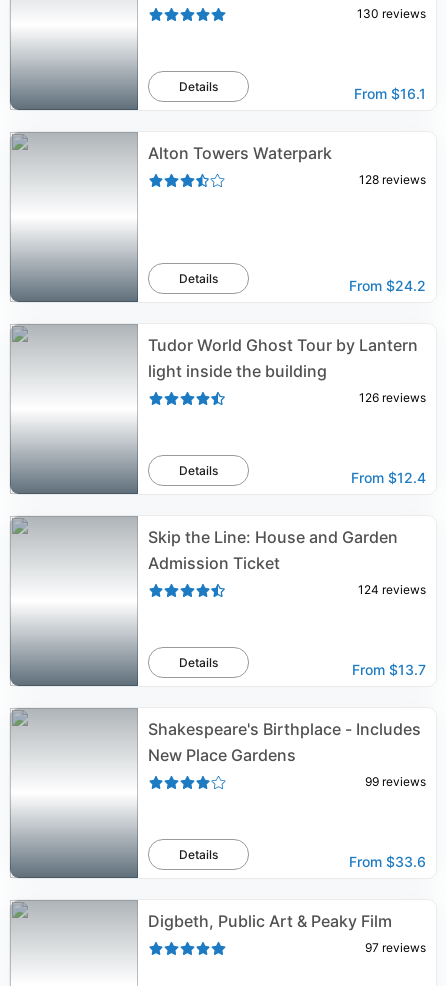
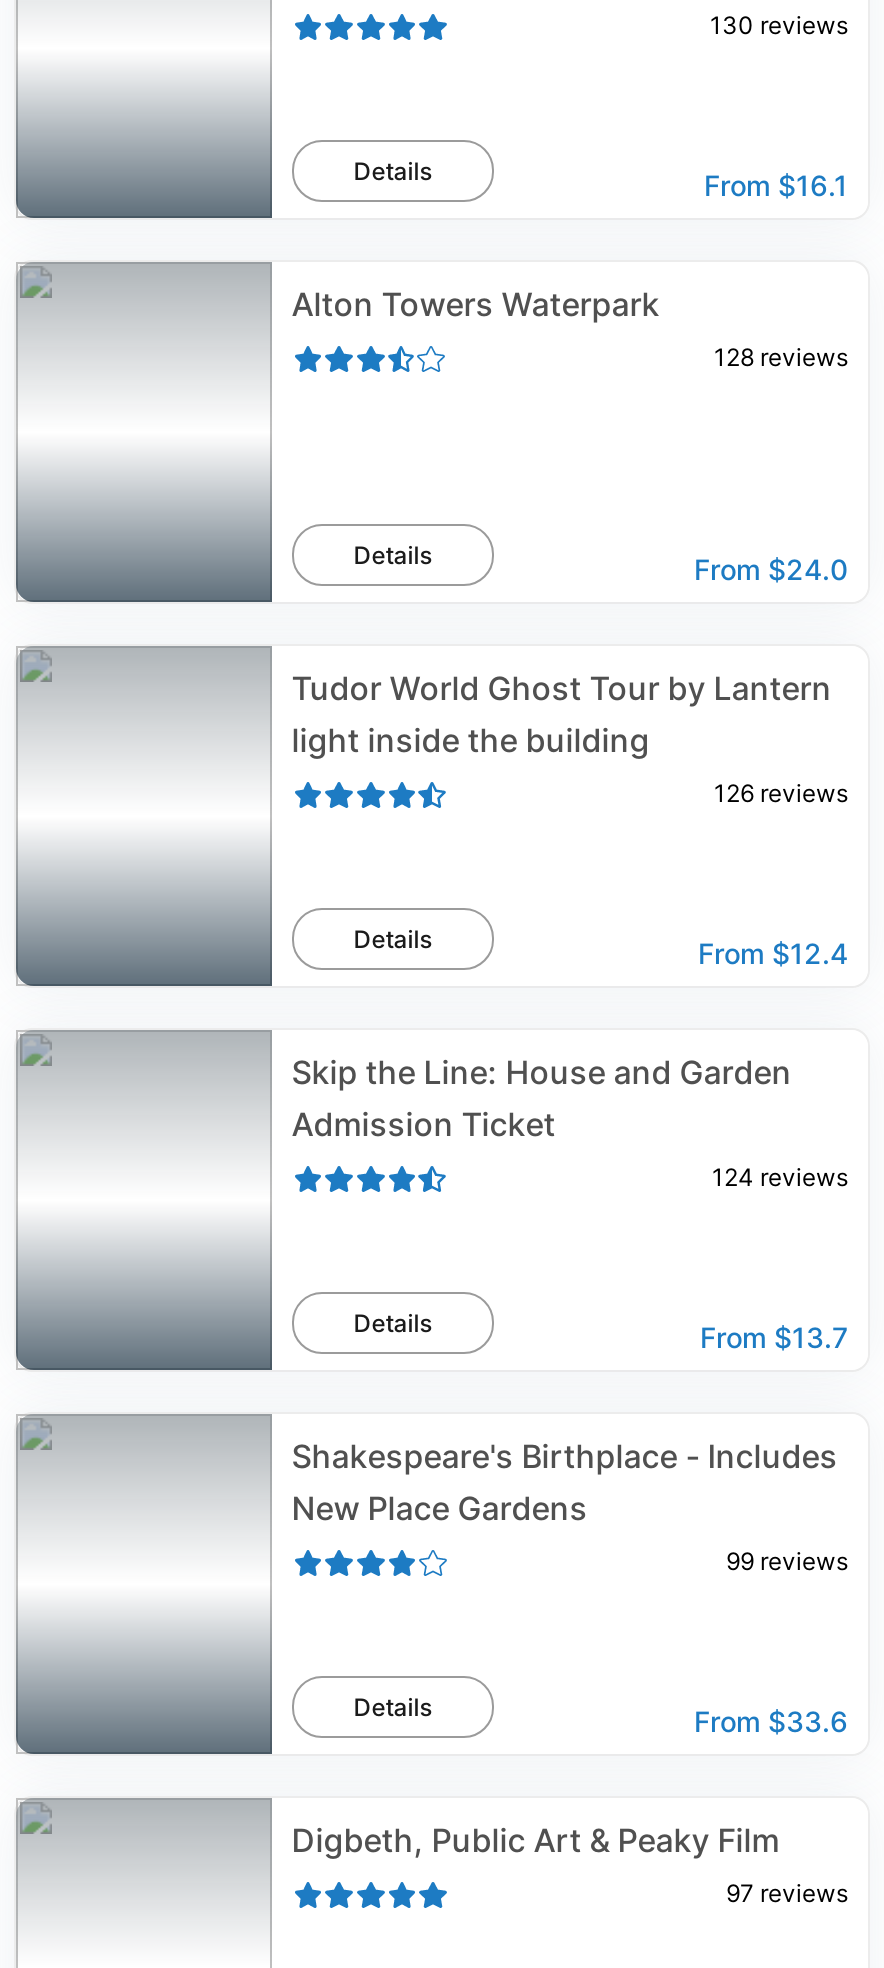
- From $24.2
+ From $24.0
